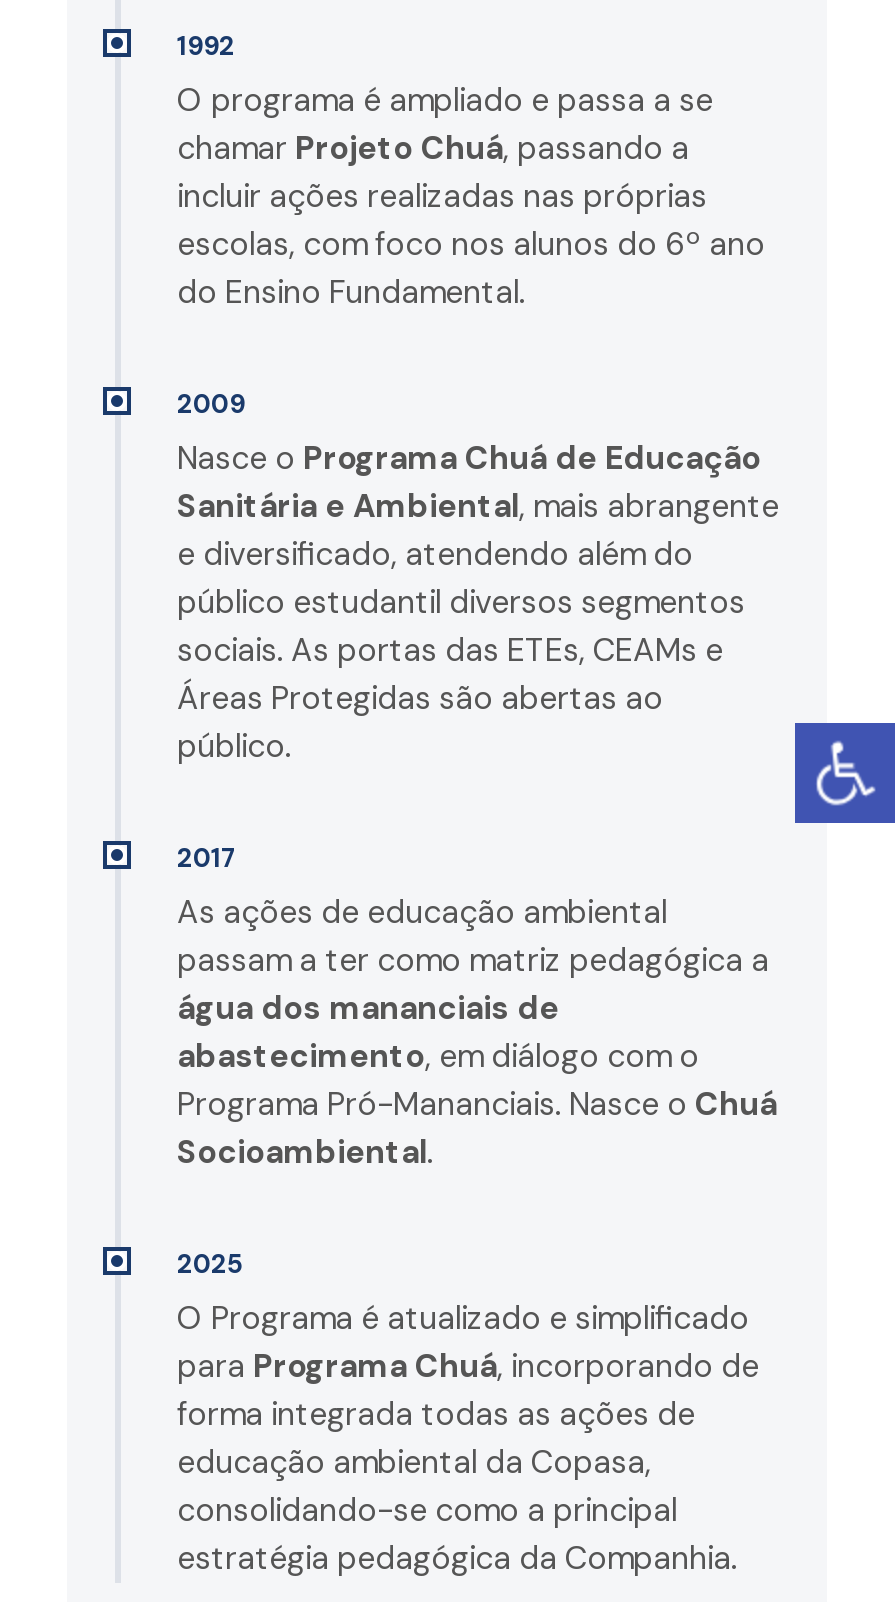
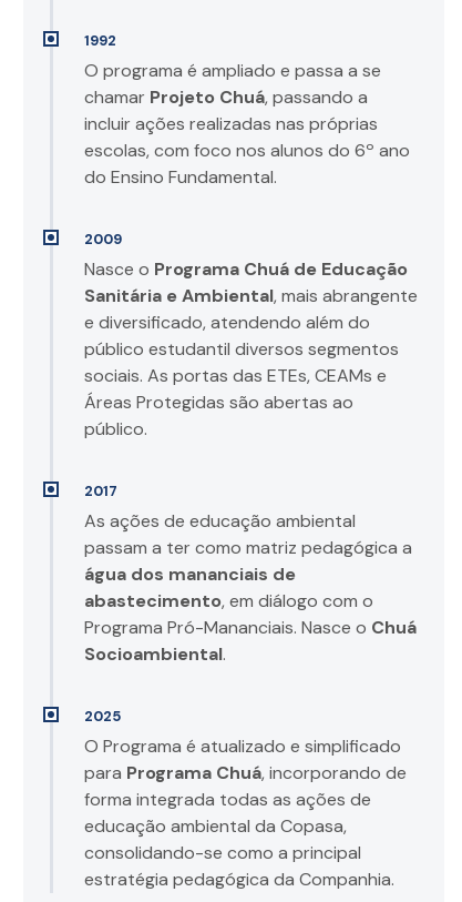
- [image]
